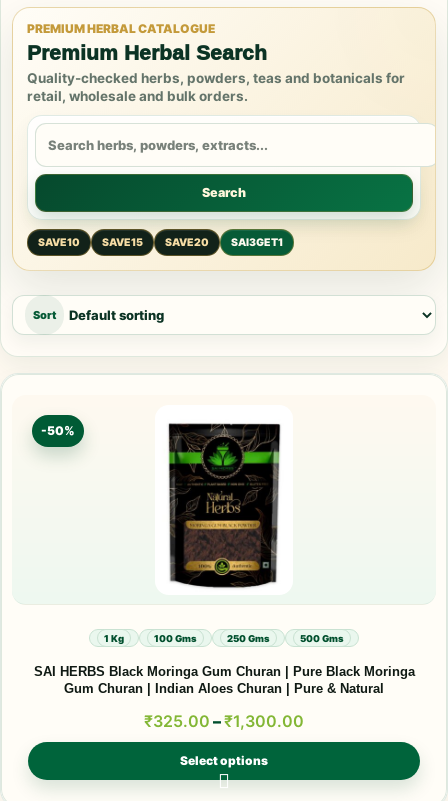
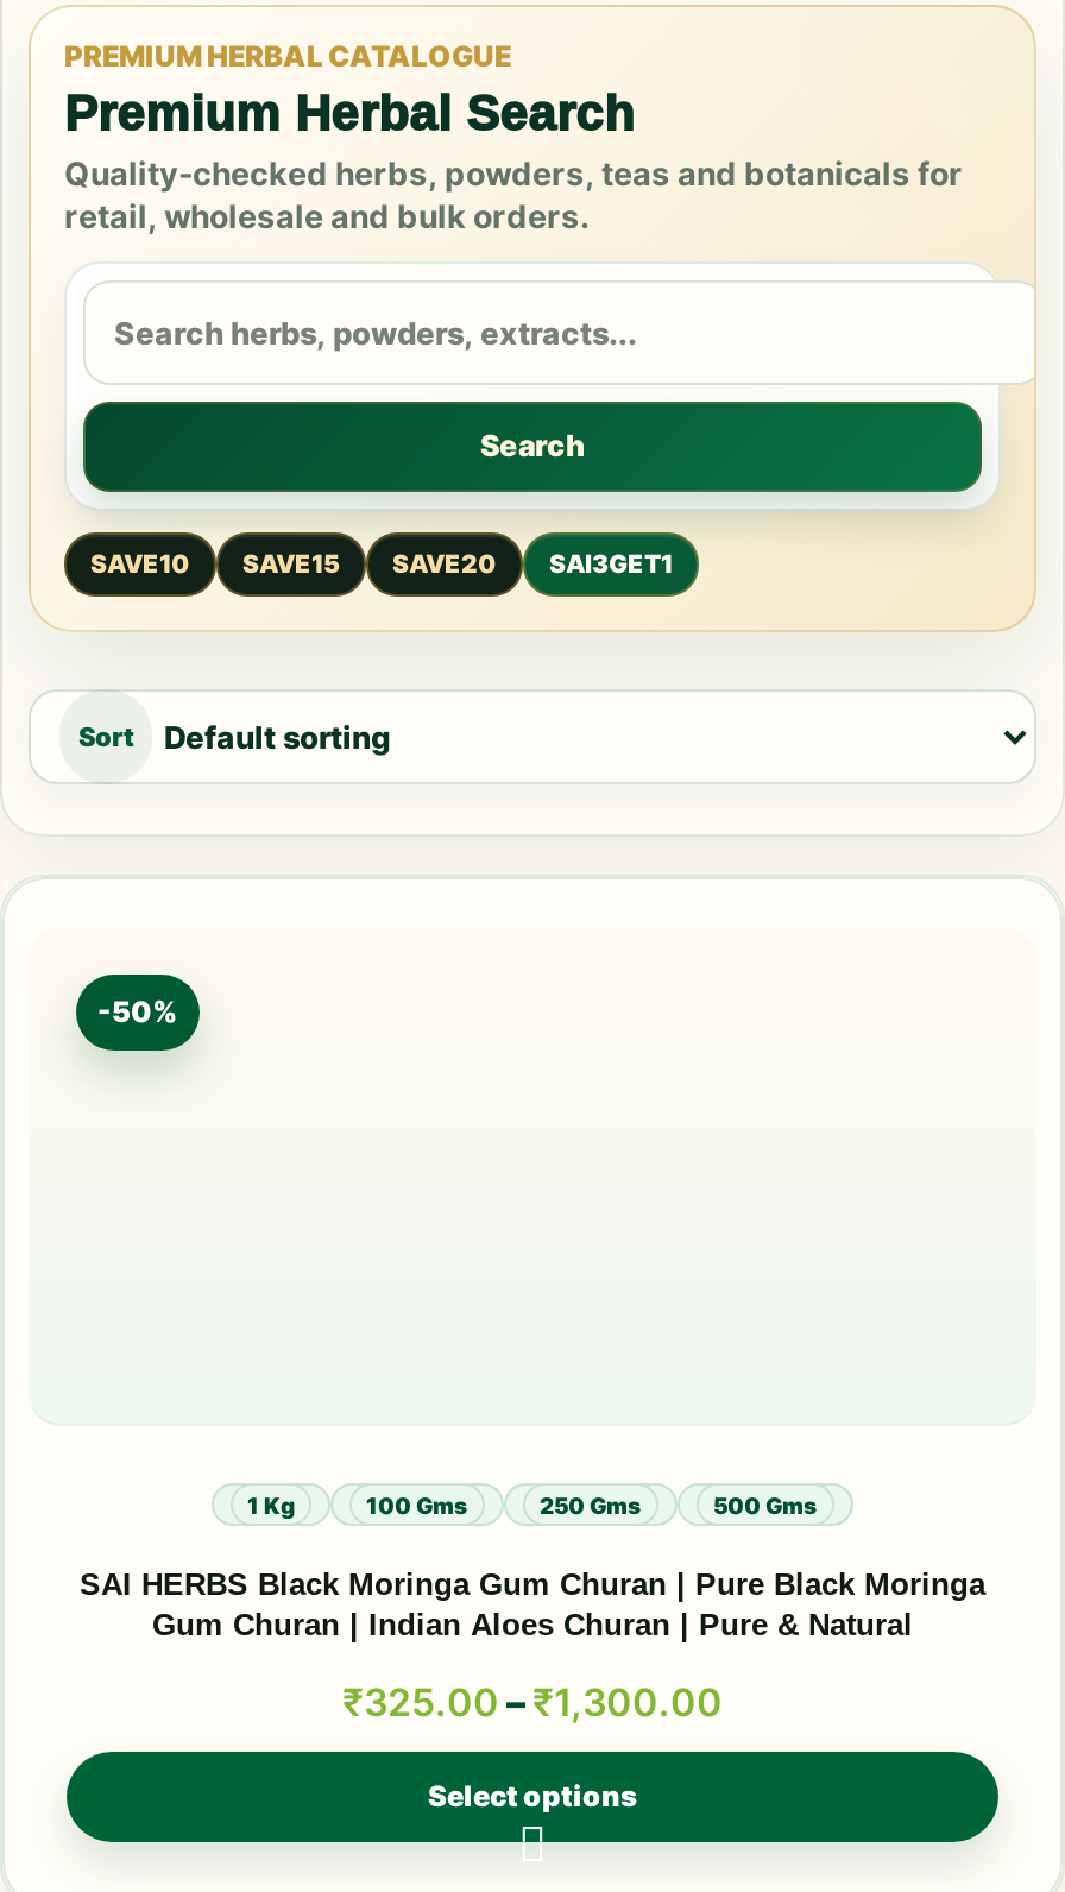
- [image]
